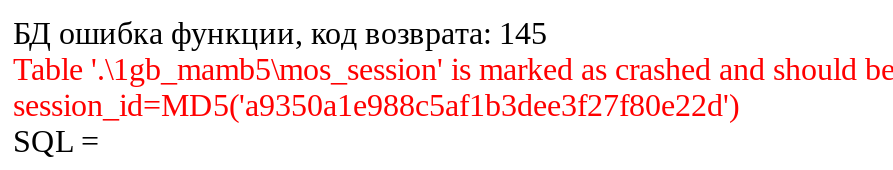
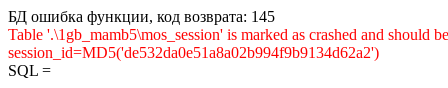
- session_id=MD5('a9350a1e988c5af1b3dee3f27f80e22d')
+ session_id=MD5('de532da0e51a8a02b994f9b9134d62a2')
